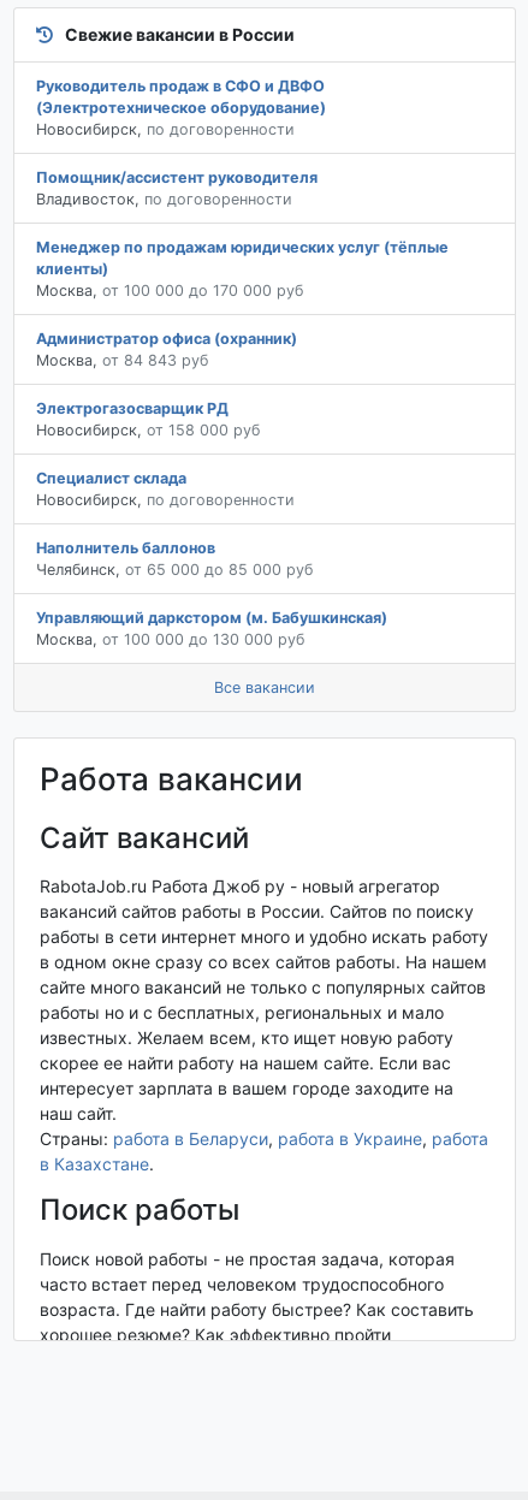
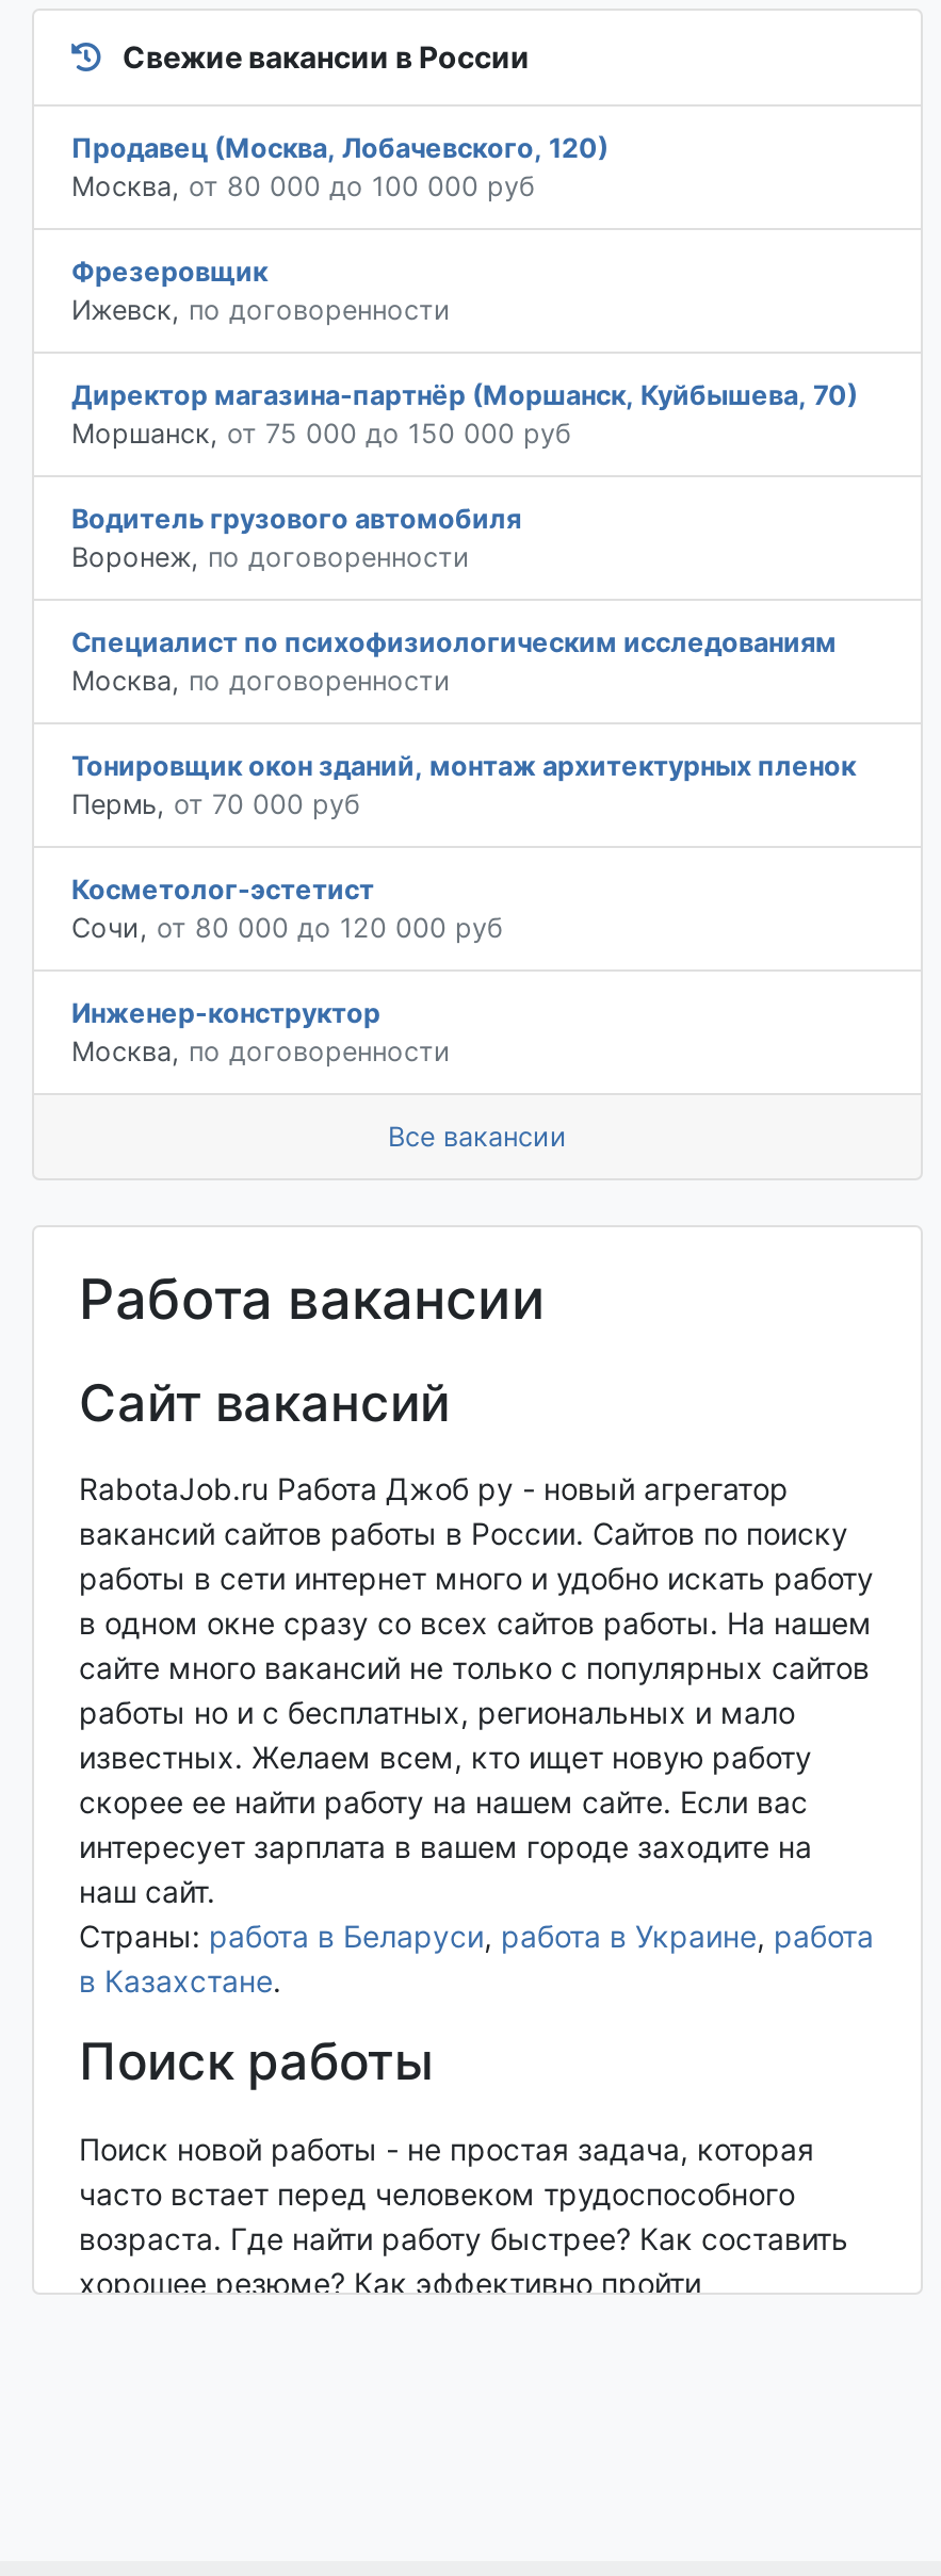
- Руководитель продаж в СФО и ДВФО
- (Электротехническое оборудование)
- Новосибирск, по договоренности
+ Продавец (Москва, Лобачевского, 120)
+ Москва, от 80 000 до 100 000 руб

- Помощник/ассистент руководителя
- Владивосток, по договоренности
+ Фрезеровщик
+ Ижевск, по договоренности

- Менеджер по продажам юридических услуг (тёплые
- клиенты)
- Москва, от 100 000 до 170 000 руб
+ Директор магазина-партнёр (Моршанск, Куйбышева, 70)
+ Моршанск, от 75 000 до 150 000 руб

- Администратор офиса (охранник)
- Москва, от 84 843 руб
+ Водитель грузового автомобиля
+ Воронеж, по договоренности

- Электрогазосварщик РД
- Новосибирск, от 158 000 руб
+ Специалист по психофизиологическим исследованиям
+ Москва, по договоренности

- Специалист склада
- Новосибирск, по договоренности
+ Тонировщик окон зданий, монтаж архитектурных пленок
+ Пермь, от 70 000 руб

- Наполнитель баллонов
- Челябинск, от 65 000 до 85 000 руб
+ Косметолог-эстетист
+ Сочи, от 80 000 до 120 000 руб

- Управляющий даркстором (м. Бабушкинская)
- Москва, от 100 000 до 130 000 руб
+ Инженер-конструктор
+ Москва, по договоренности
